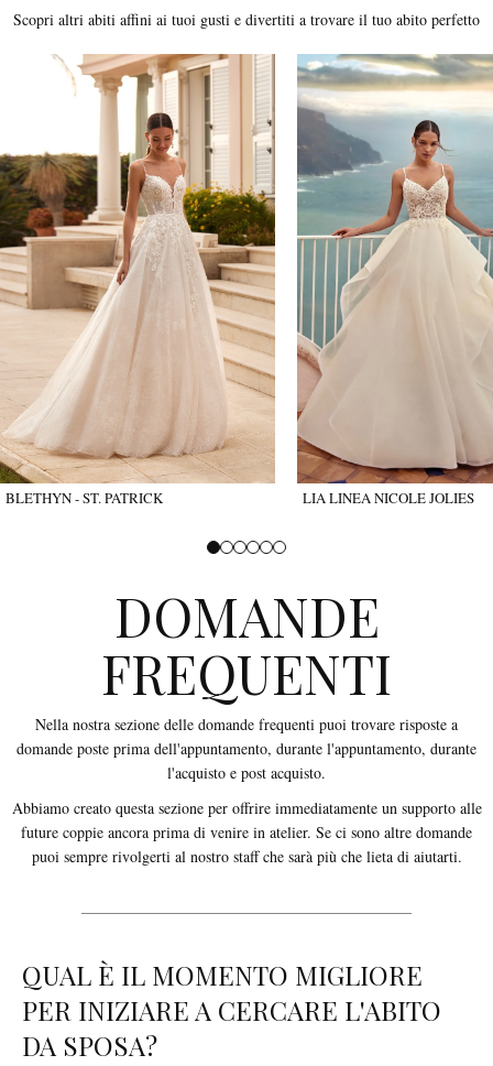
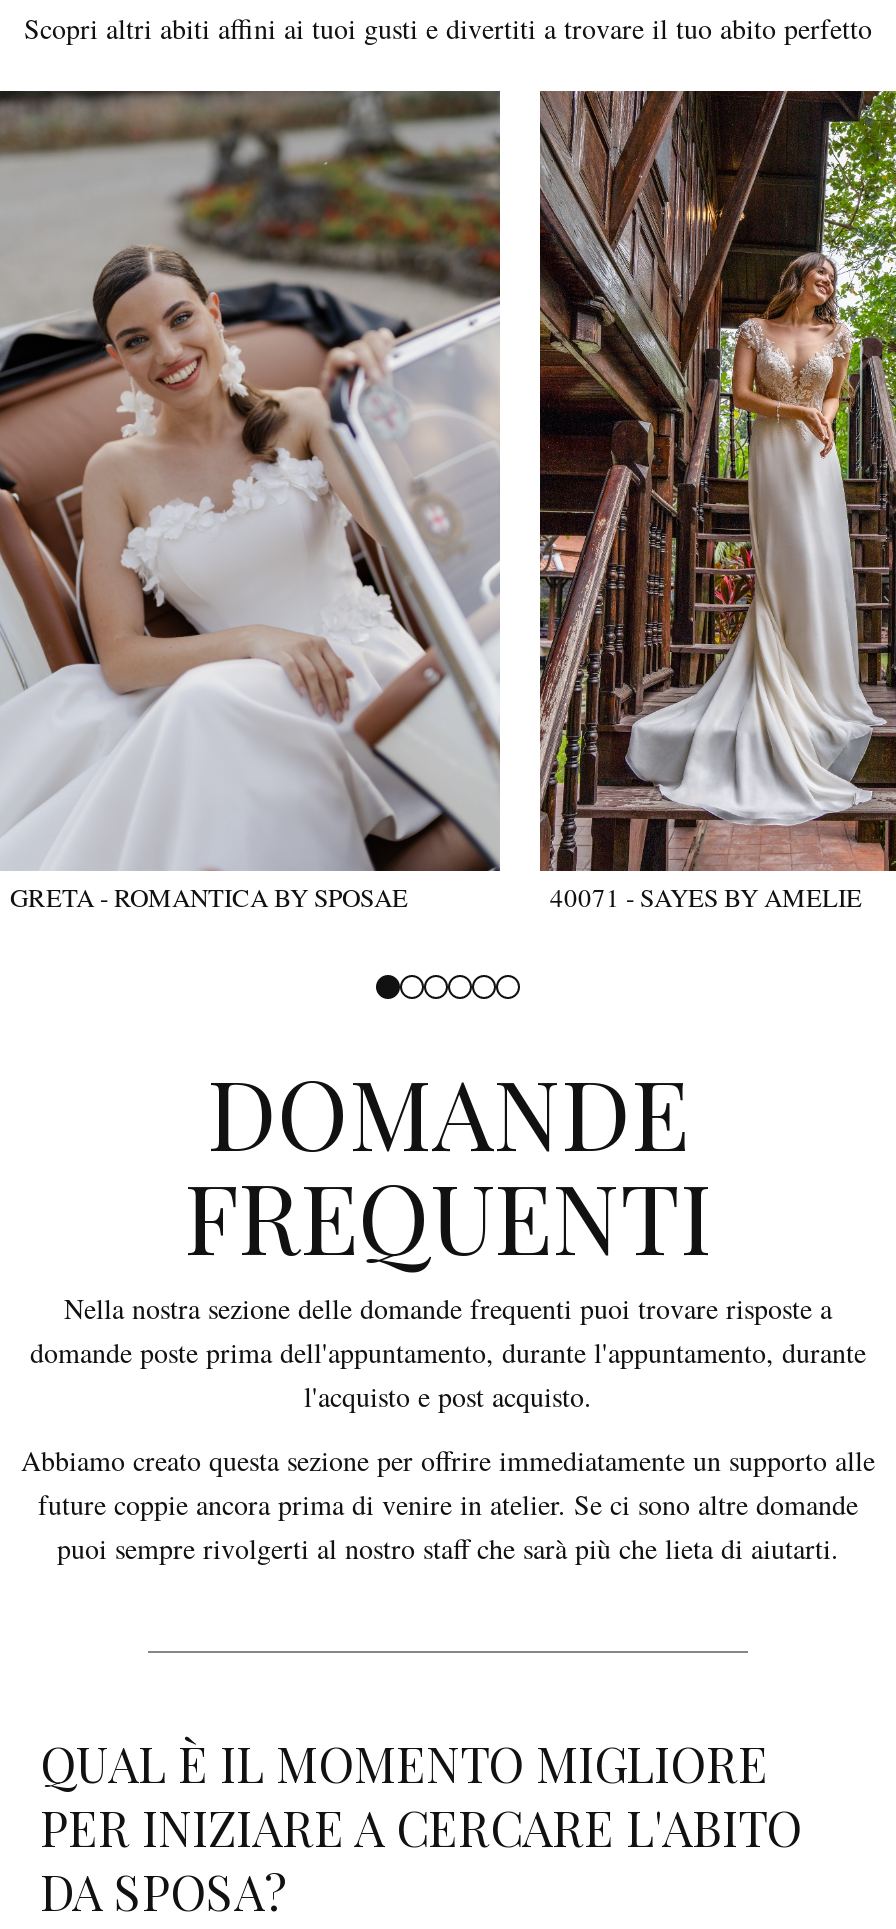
- [image]
- BLETHYN - ST. PATRICK
- LIA LINEA NICOLE JOLIES
+ [image]
+ GRETA - ROMANTICA BY SPOSAE
+ 40071 - SAYES BY AMELIE

- [image]
+ [image]
